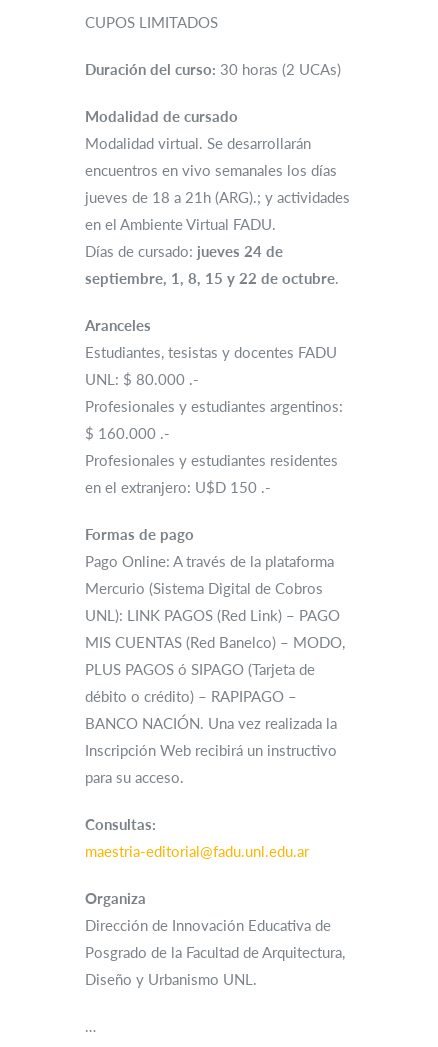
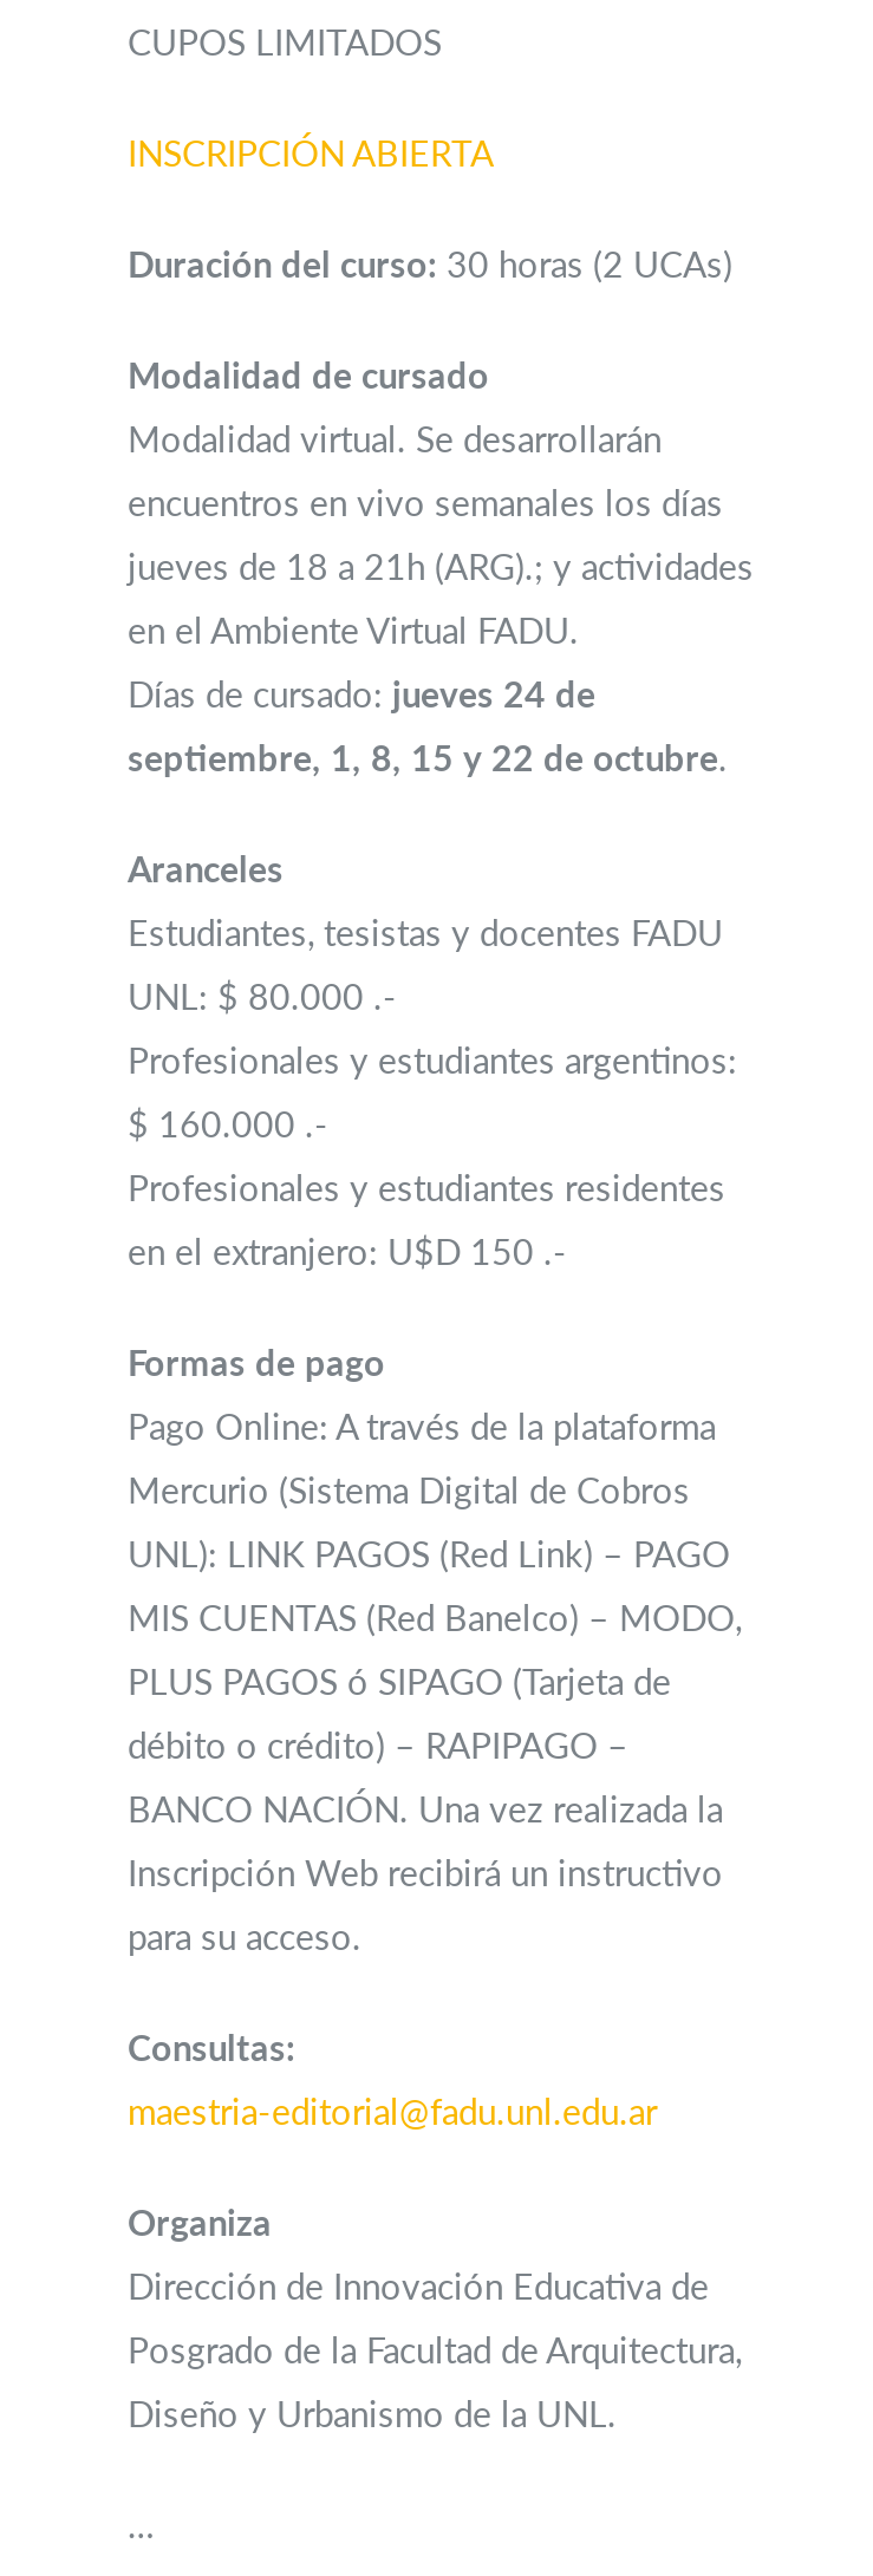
+ INSCRIPCIÓN ABIERTA

- Diseño y Urbanismo UNL.
+ Diseño y Urbanismo de la UNL.
